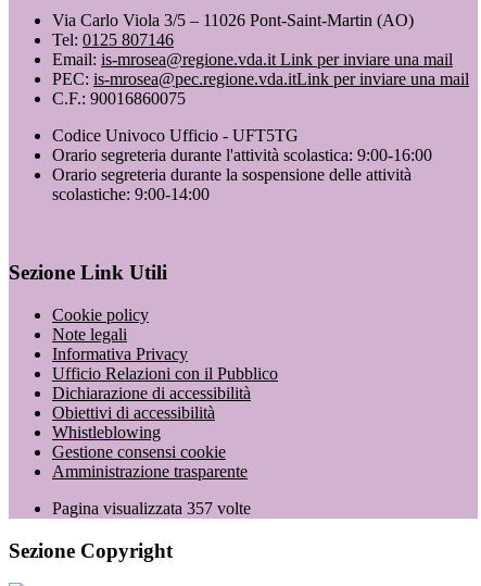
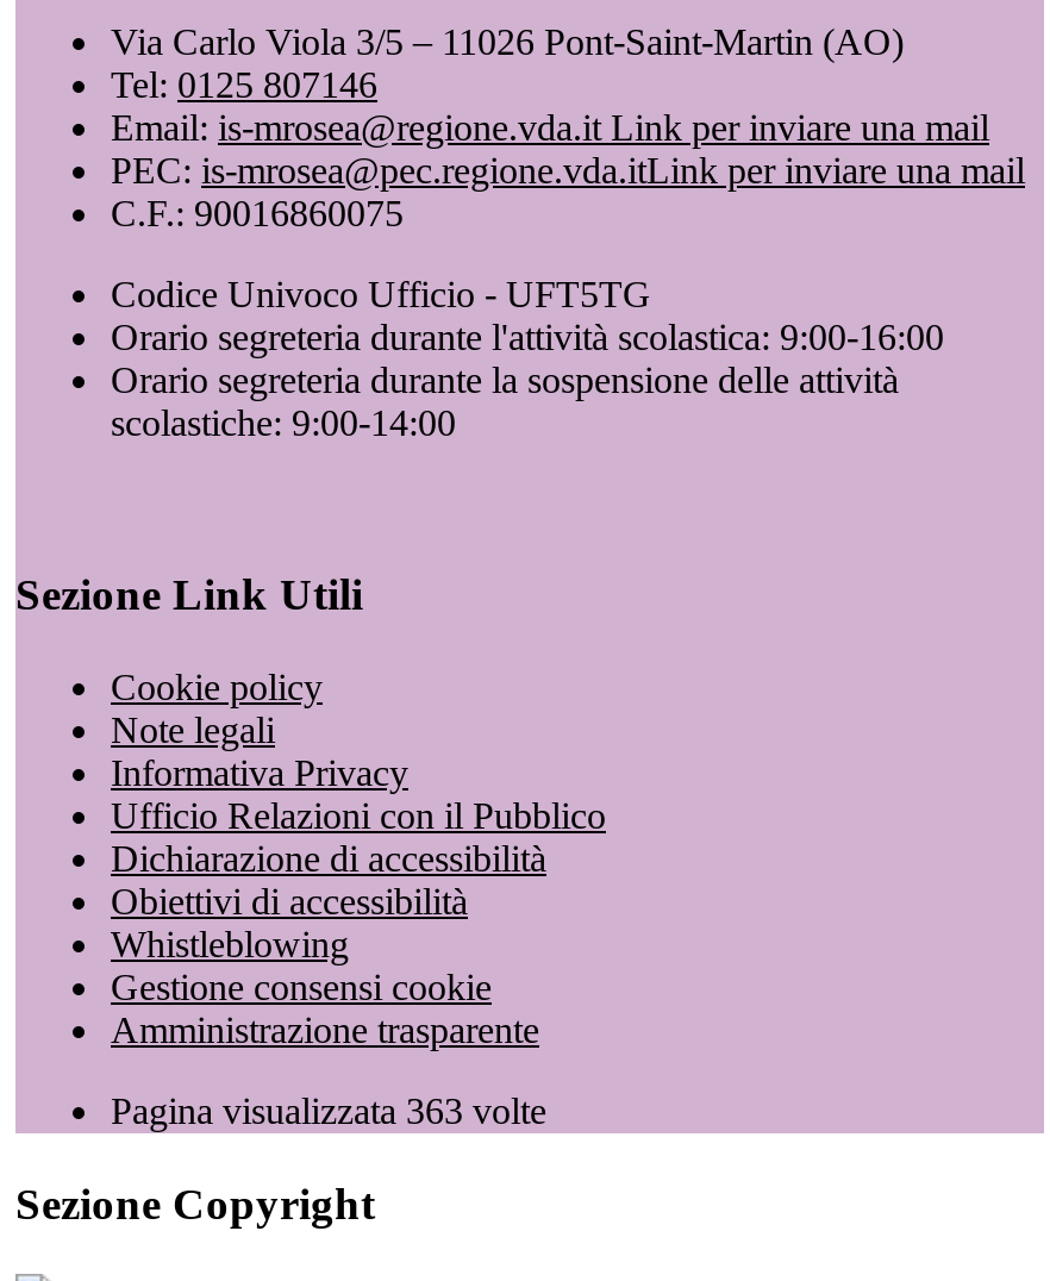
- Pagina visualizzata 357 volte
+ Pagina visualizzata 363 volte
